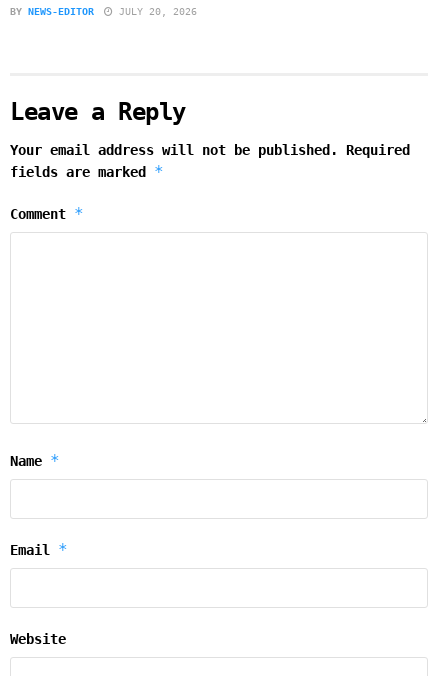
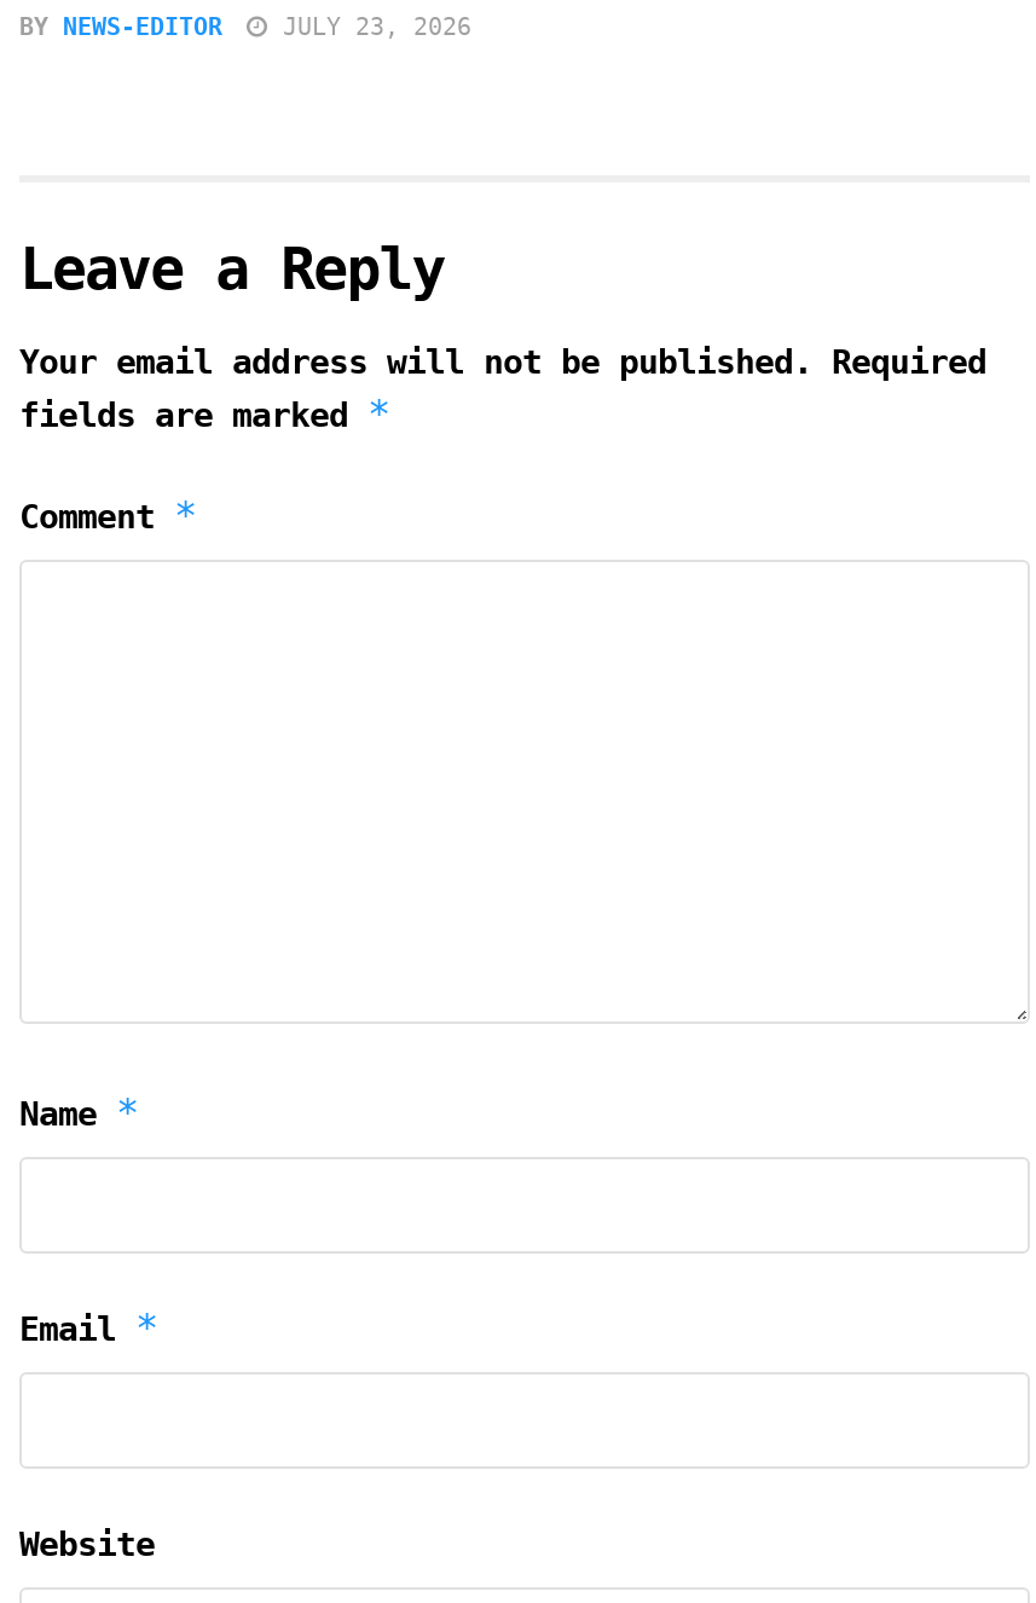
- BY NEWS-EDITOR JULY 20, 2026
+ BY NEWS-EDITOR JULY 23, 2026
